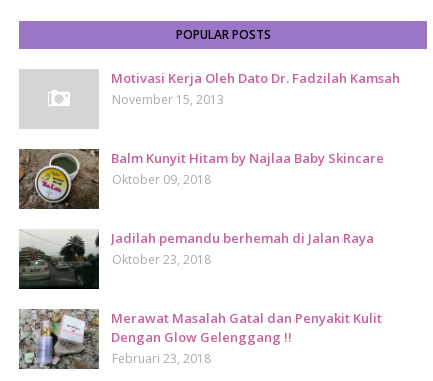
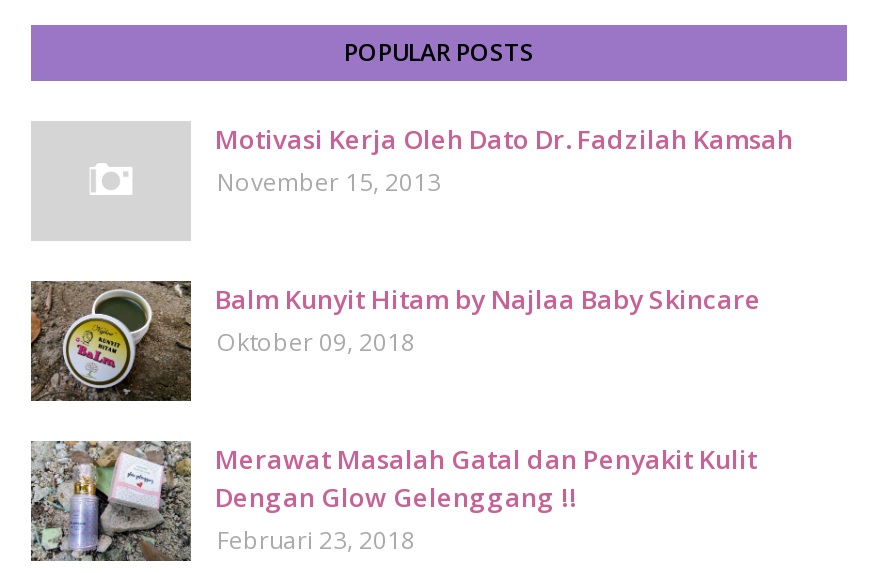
- [image]
- Jadilah pemandu berhemah di Jalan Raya
- Oktober 23, 2018
